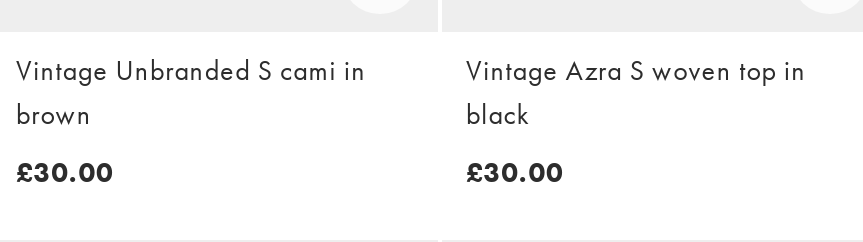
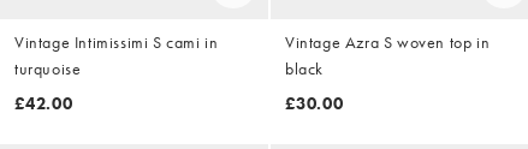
- Vintage Unbranded S cami in
- brown
+ Vintage Intimissimi S cami in
+ turquoise

- £30.00
+ £42.00
